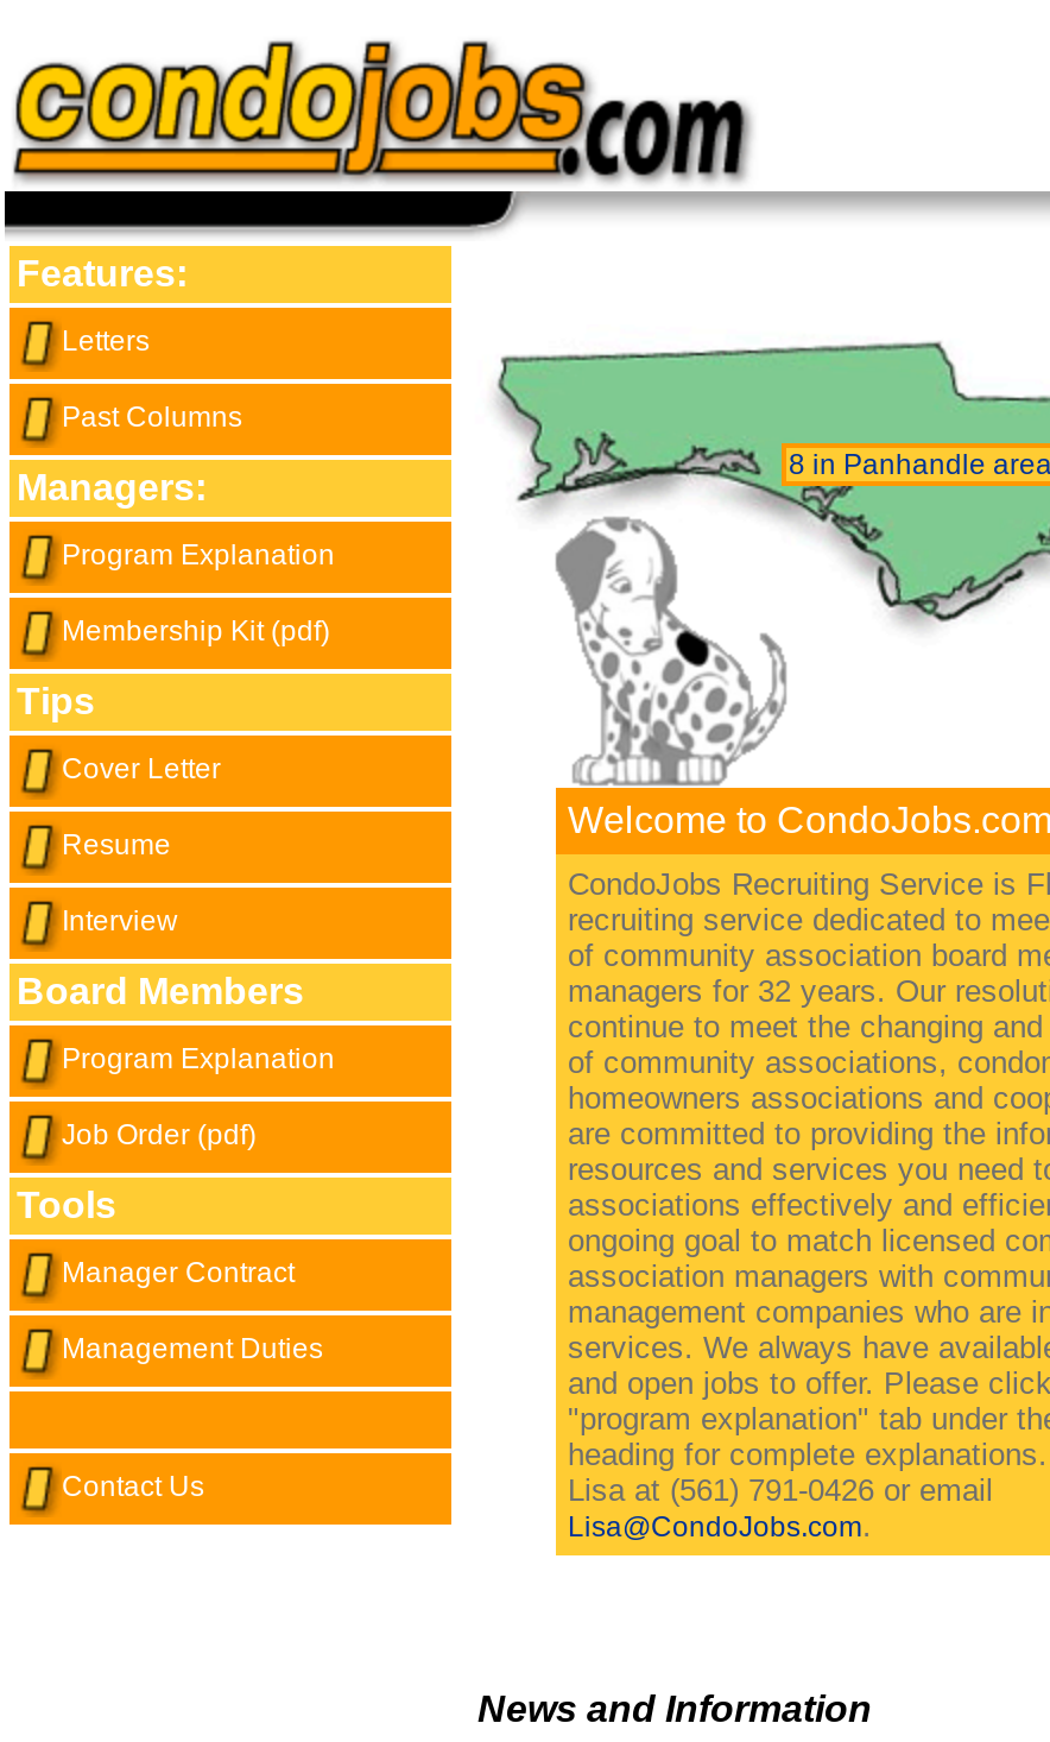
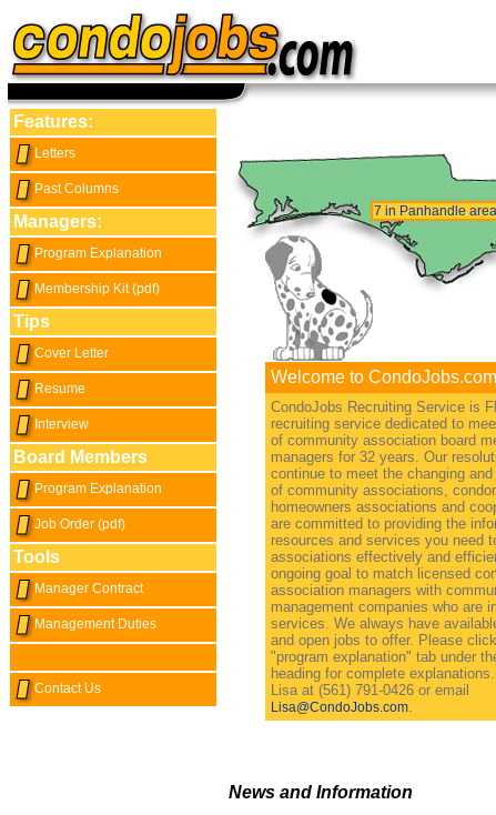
- 8 in Panhandle area
+ 7 in Panhandle area
